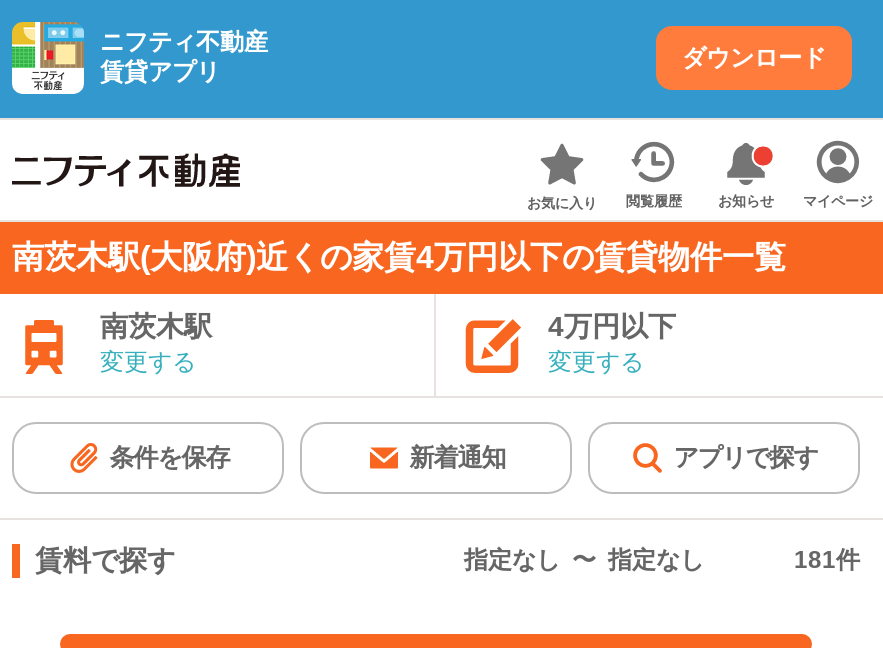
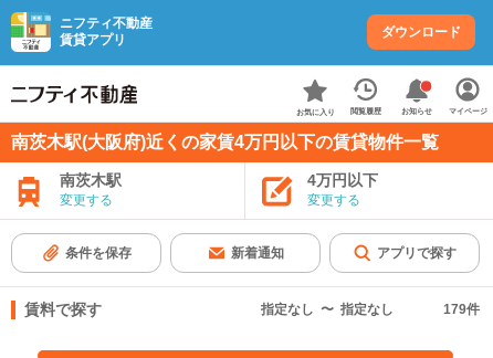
- 181件
+ 179件
